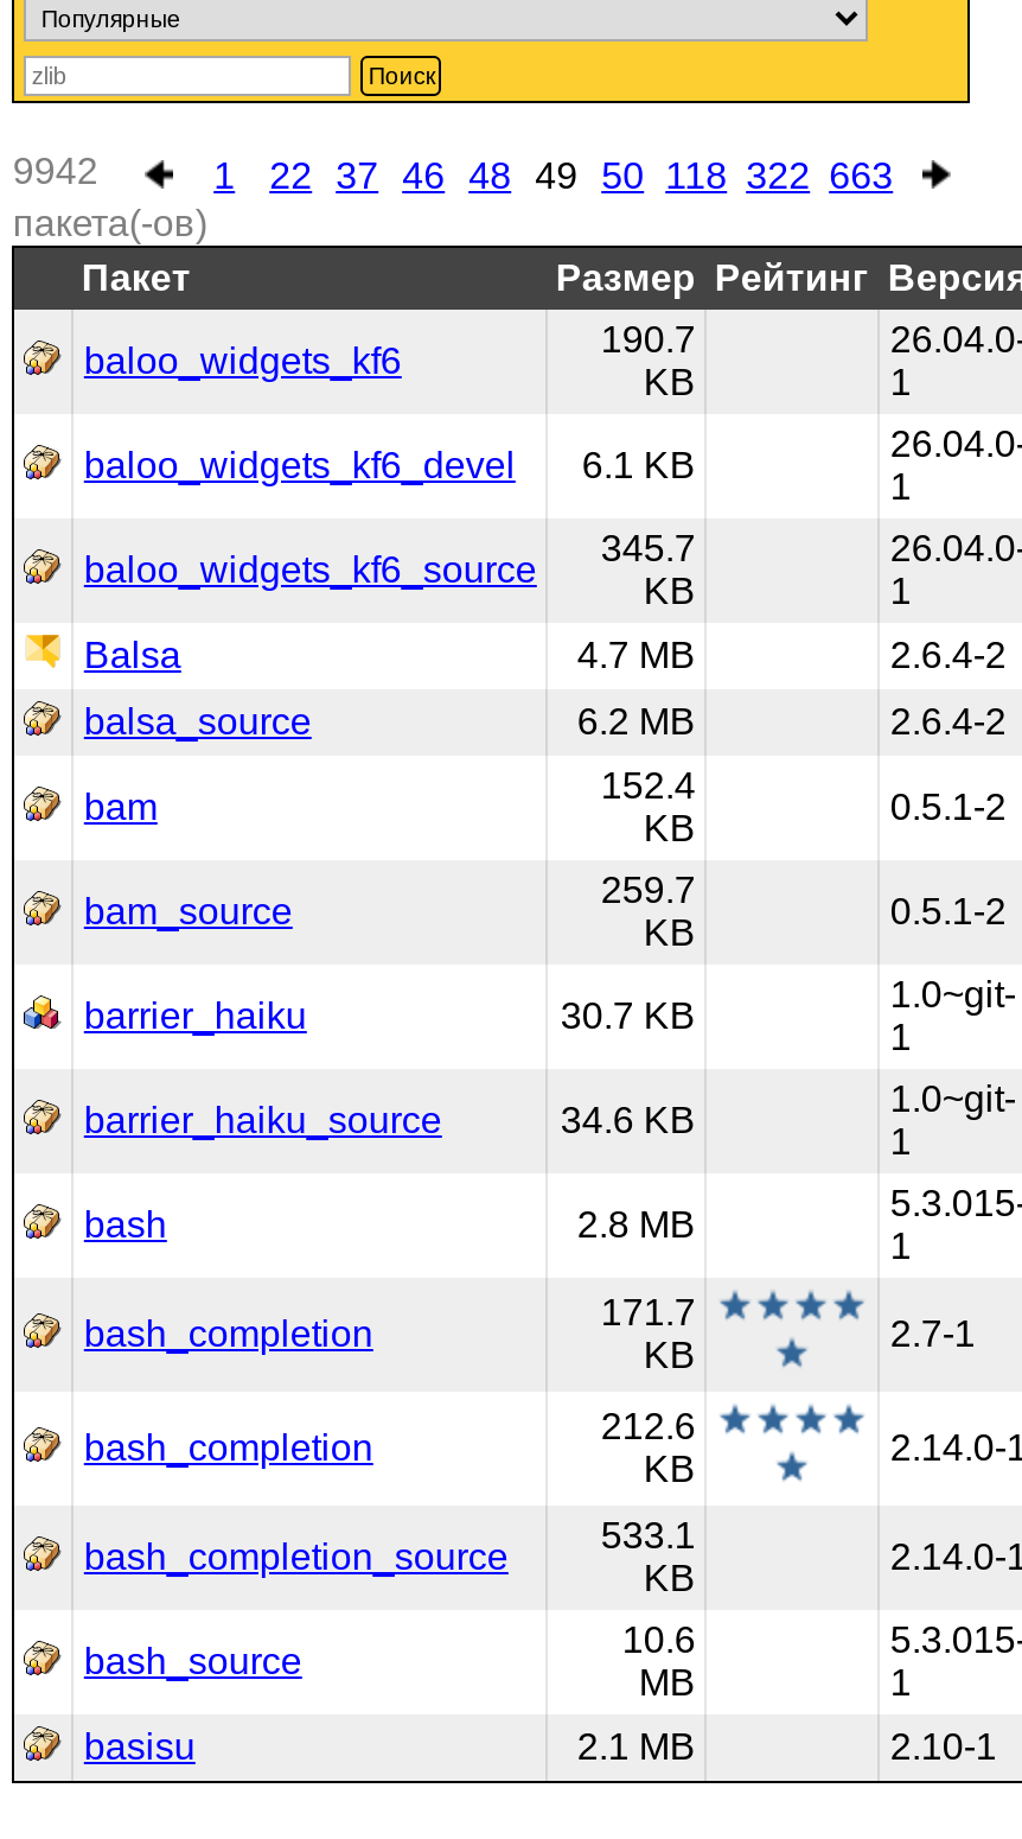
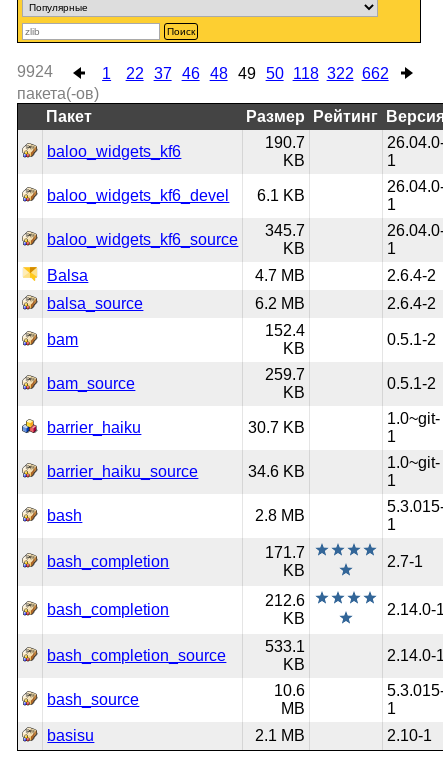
- 9942
+ 9924

- 1 22 37 46 48 49 50 118 322 663
+ 1 22 37 46 48 49 50 118 322 662
